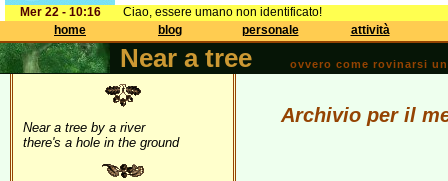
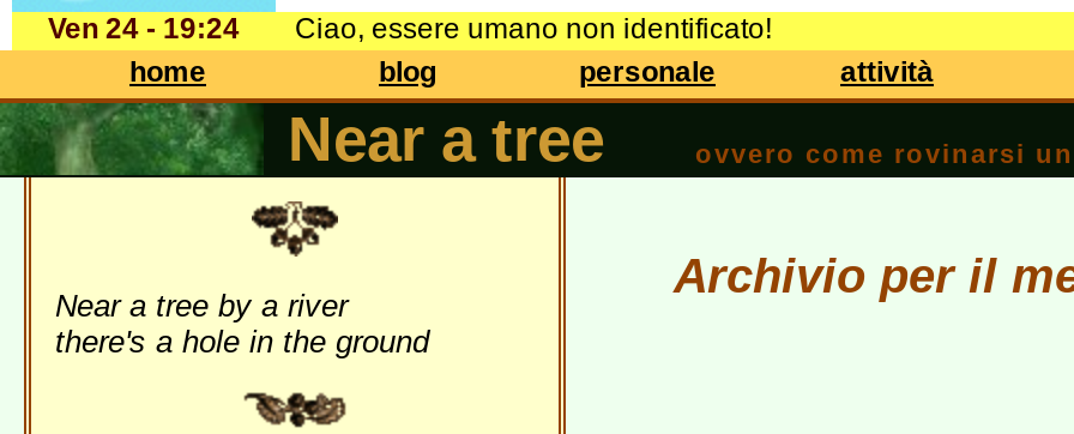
- Mer 22 - 10:16 Ciao, essere umano non identificato!
+ Ven 24 - 19:24 Ciao, essere umano non identificato!
